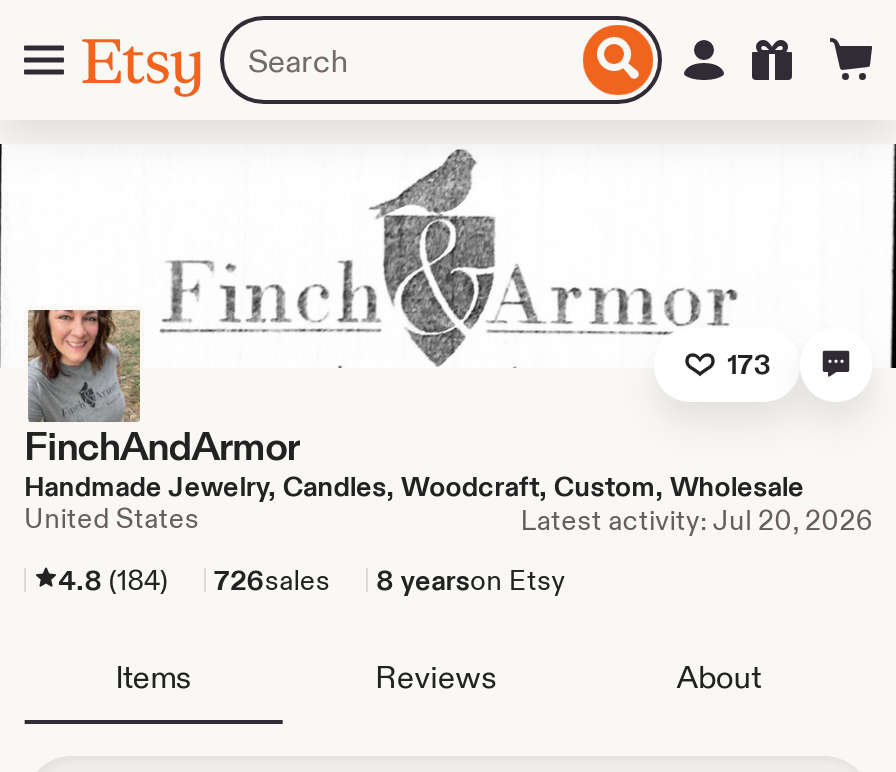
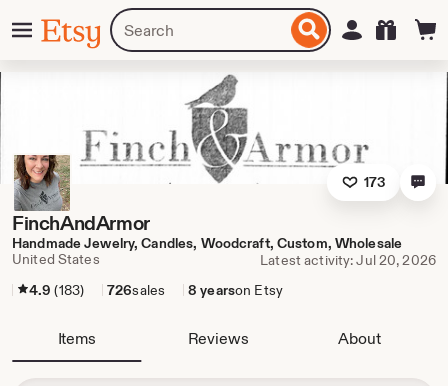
- 4.8 (184) 726sales 8 yearson Etsy
+ 4.9 (183) 726sales 8 yearson Etsy
